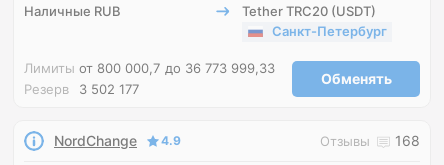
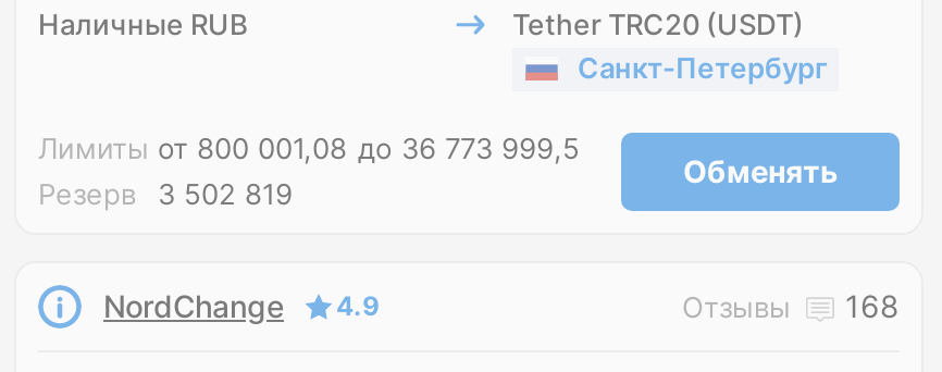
- Лимиты от 800 000,7 до 36 773 999,33
+ Лимиты от 800 001,08 до 36 773 999,5

- Резерв 3 502 177
+ Резерв 3 502 819
